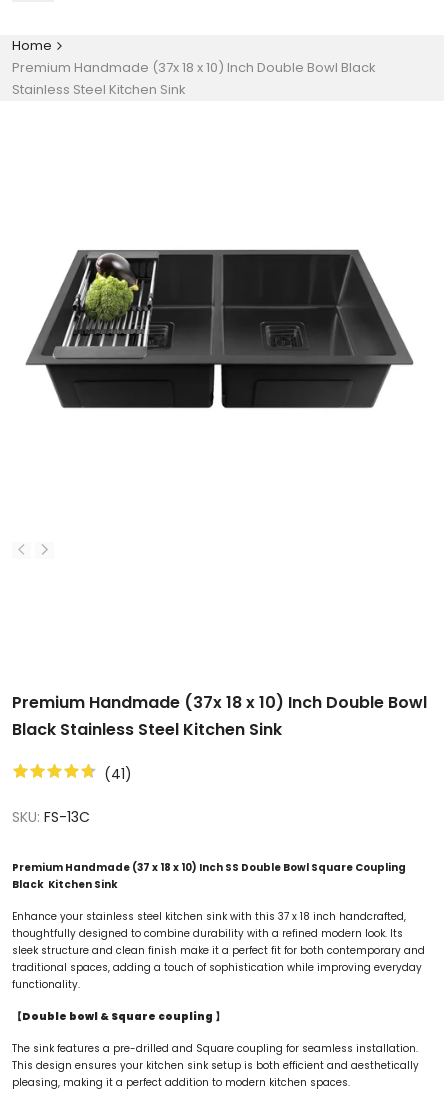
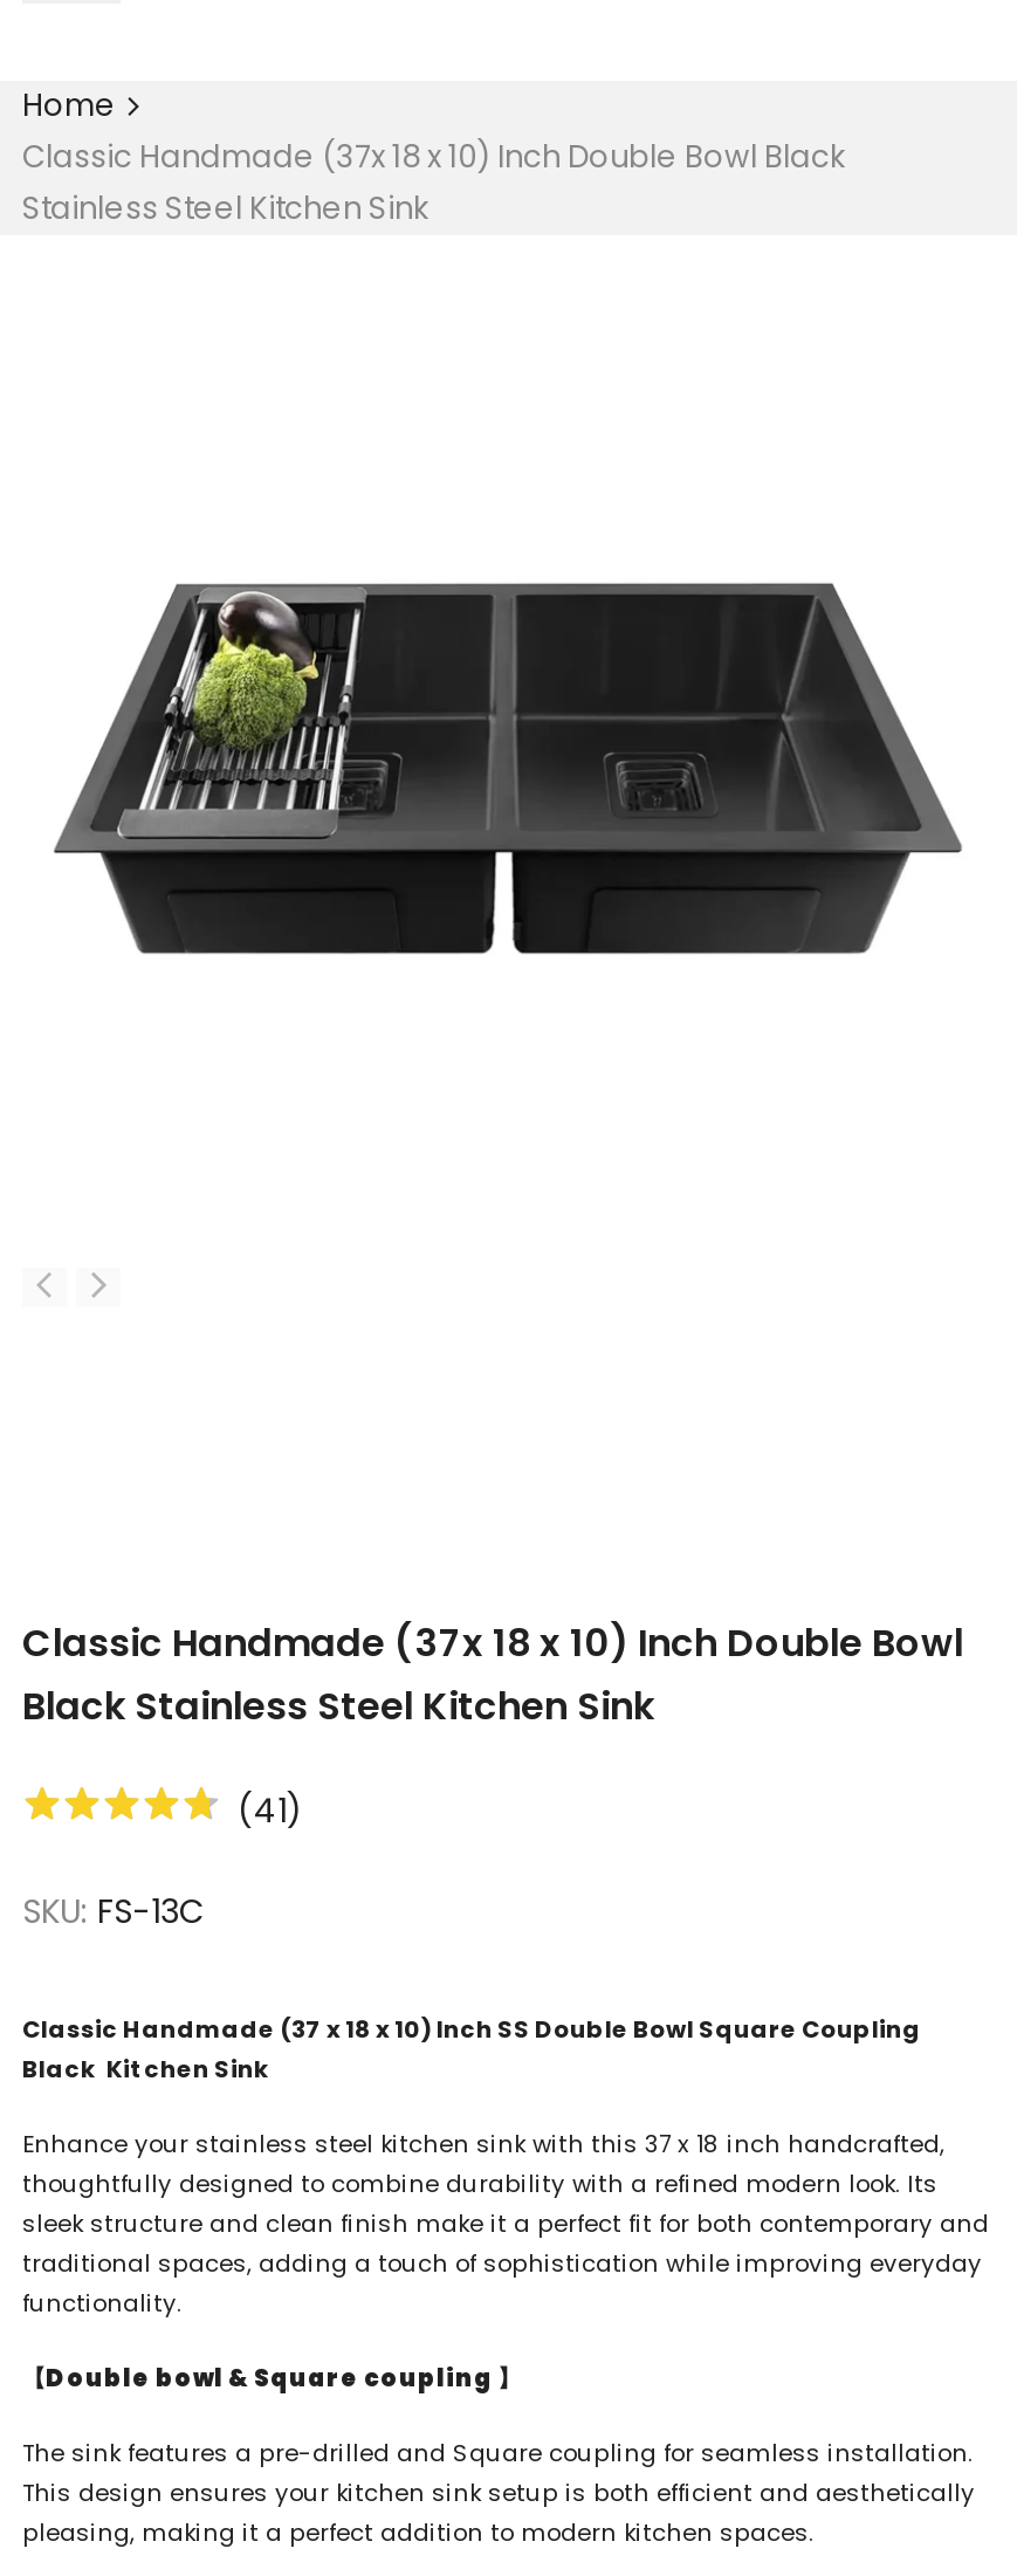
- Premium Handmade (37x 18 x 10) Inch Double Bowl Black
+ Classic Handmade (37x 18 x 10) Inch Double Bowl Black

- Premium Handmade (37x 18 x 10) Inch Double Bowl
+ Classic Handmade (37x 18 x 10) Inch Double Bowl

- Premium Handmade (37 x 18 x 10) Inch SS Double Bowl Square Coupling
+ Classic Handmade (37 x 18 x 10) Inch SS Double Bowl Square Coupling
